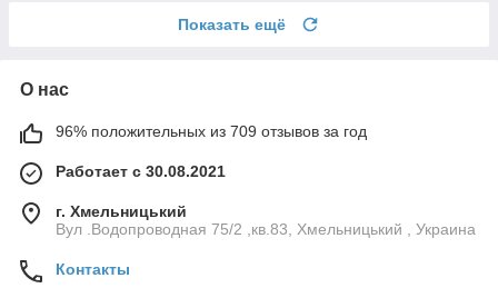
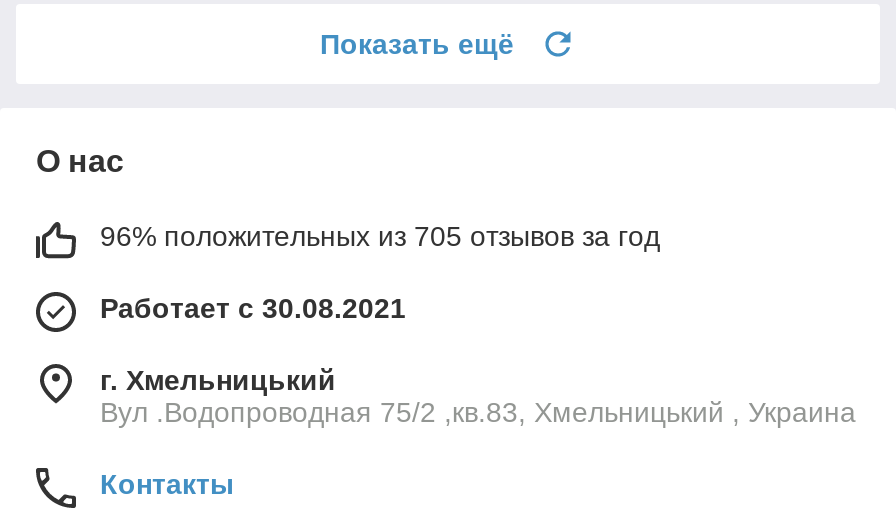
- 96% положительных из 709 отзывов за год
+ 96% положительных из 705 отзывов за год
